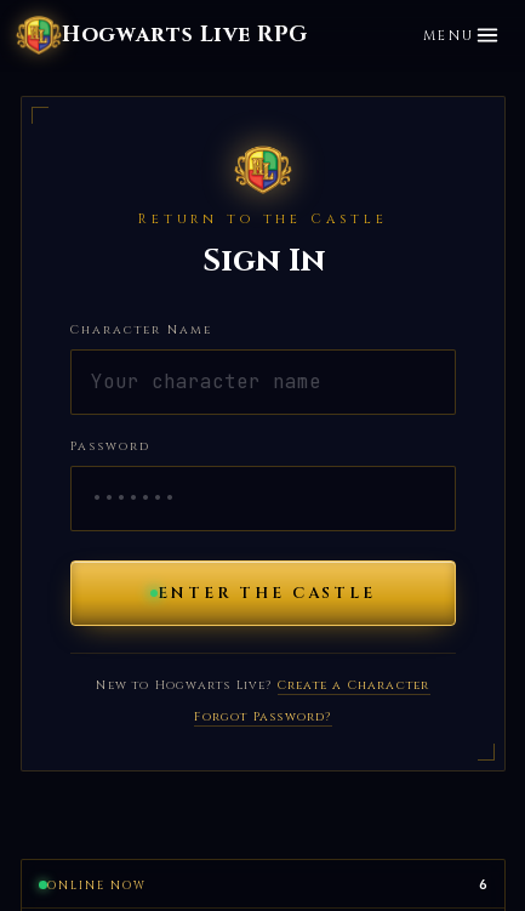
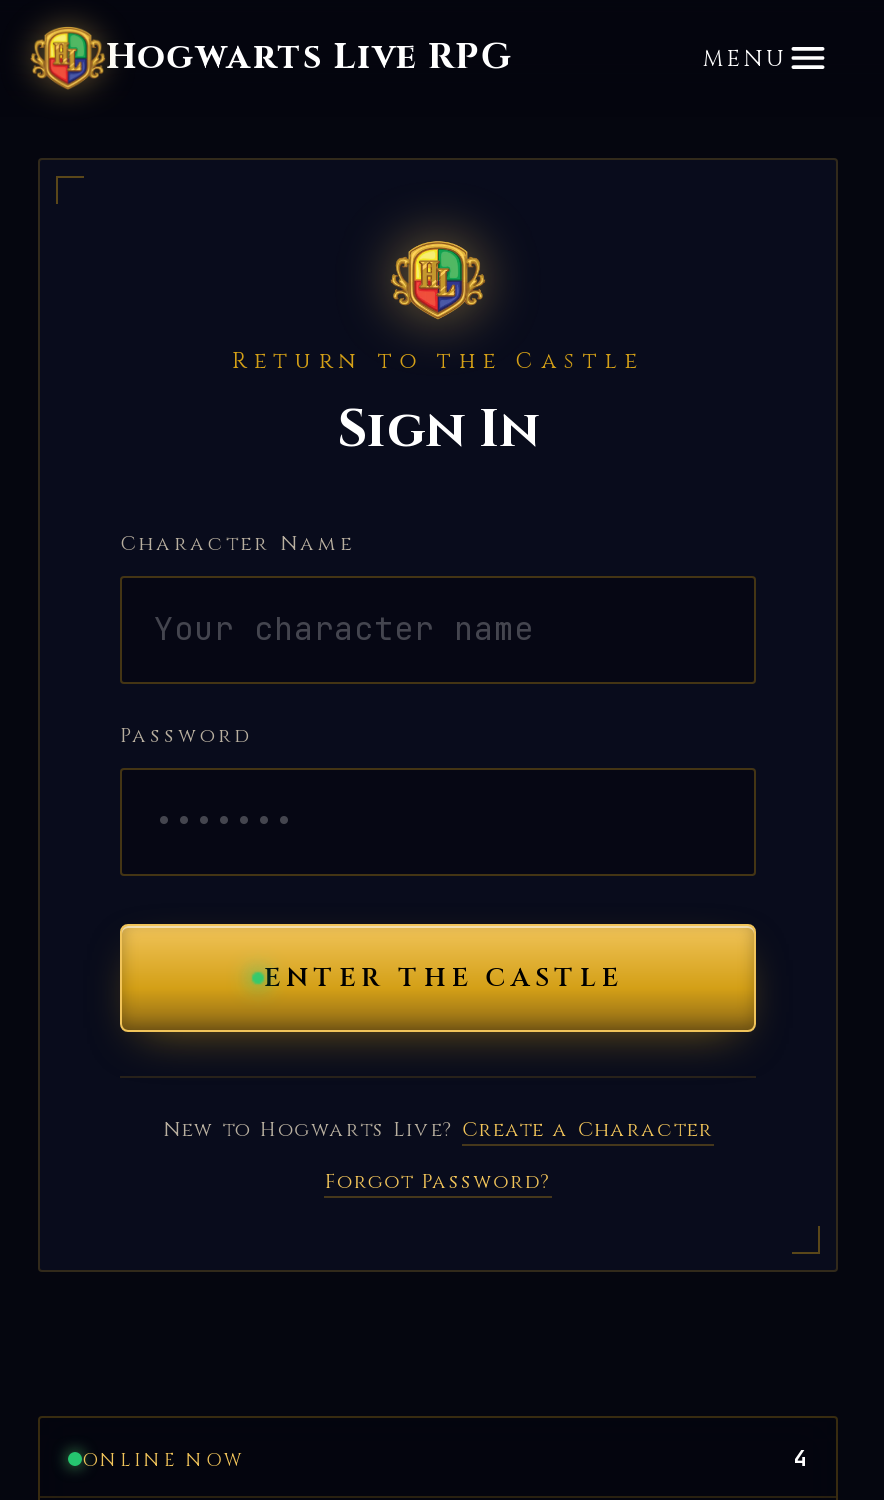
- 6
+ 4
